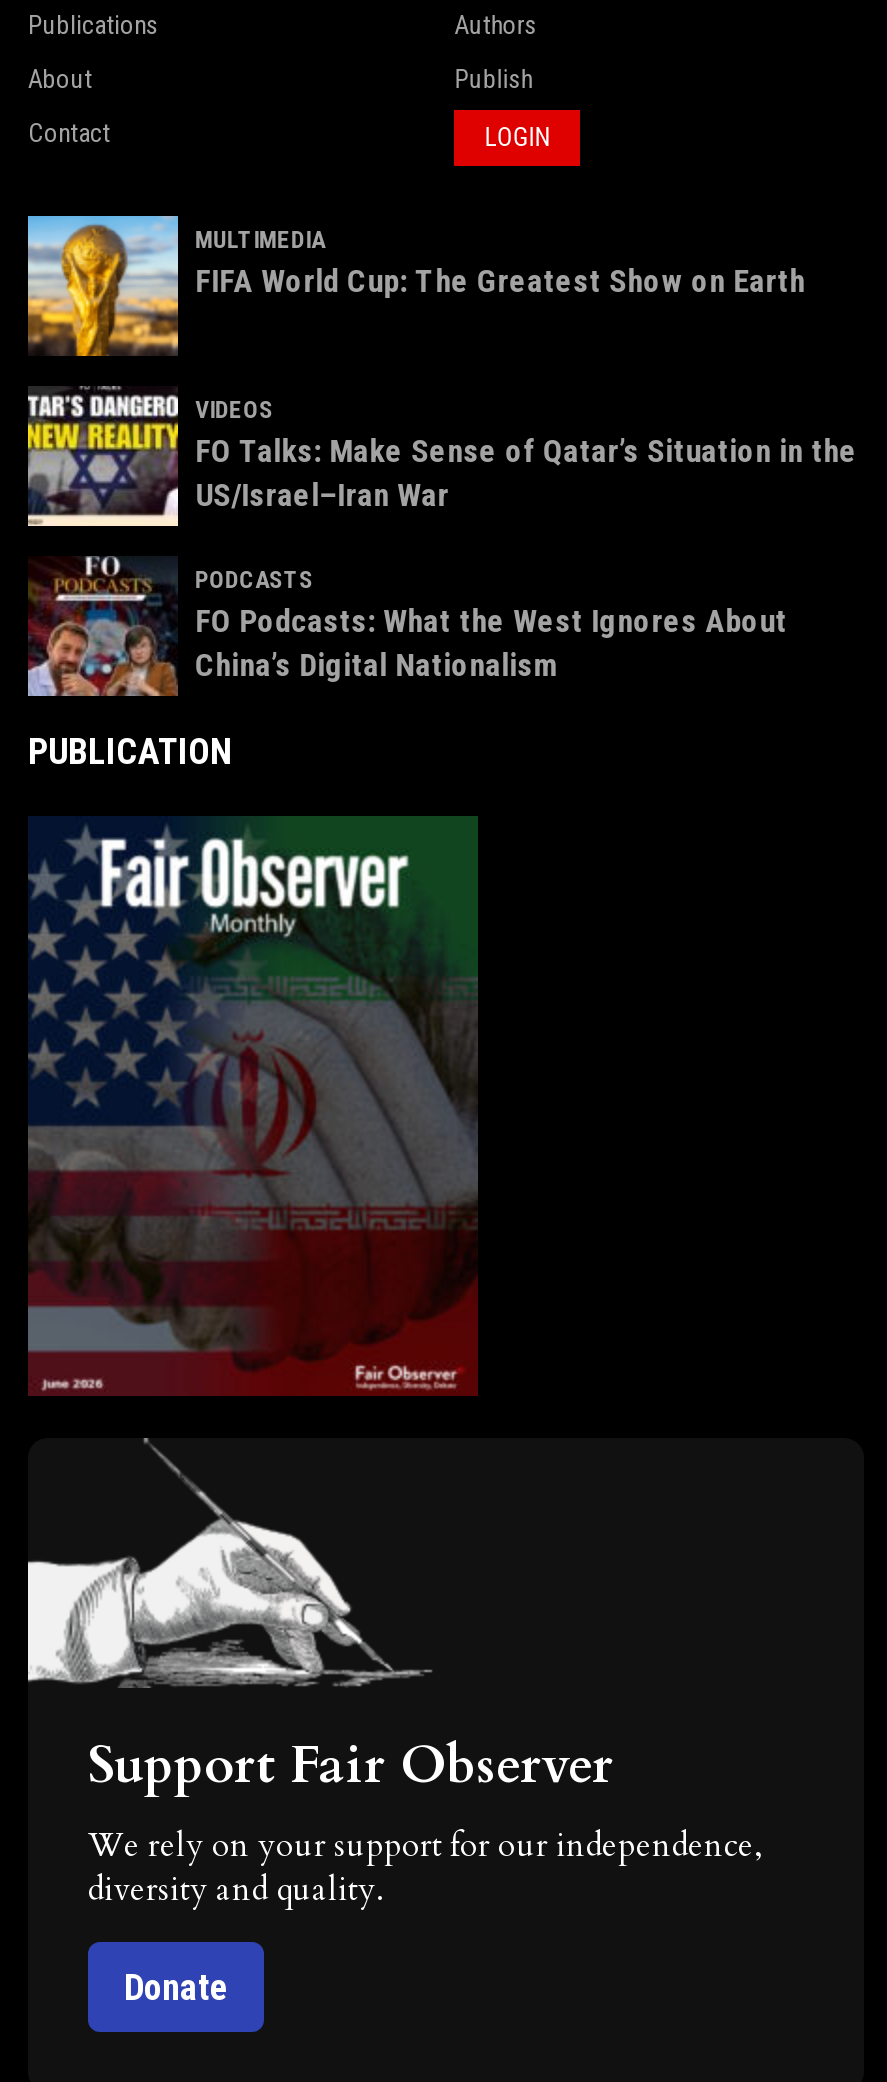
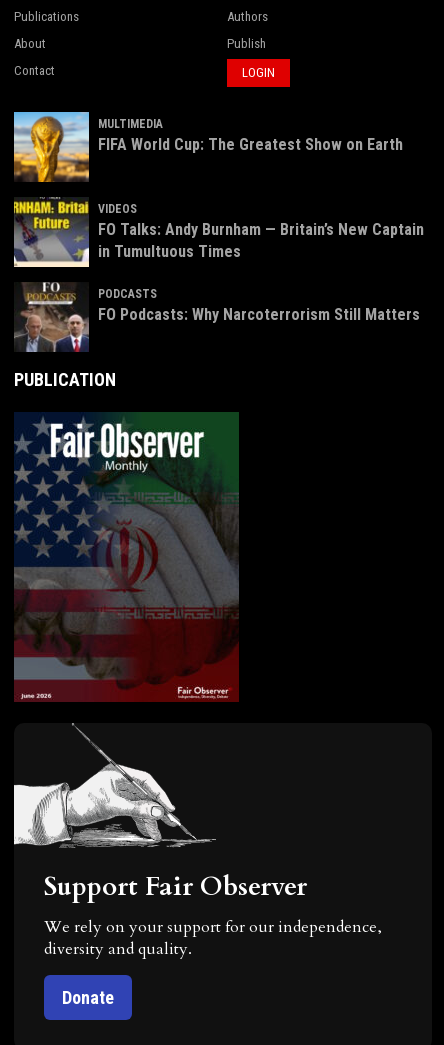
- [image]
- FO Talks: Make Sense of Qatar’s Situation in the
- US/Israel–Iran War
+ [image]
+ FO Talks: Andy Burnham — Britain’s New Captain
+ in Tumultuous Times

- [image]
- FO Podcasts: What the West Ignores About
- China’s Digital Nationalism
+ [image]
+ FO Podcasts: Why Narcoterrorism Still Matters
